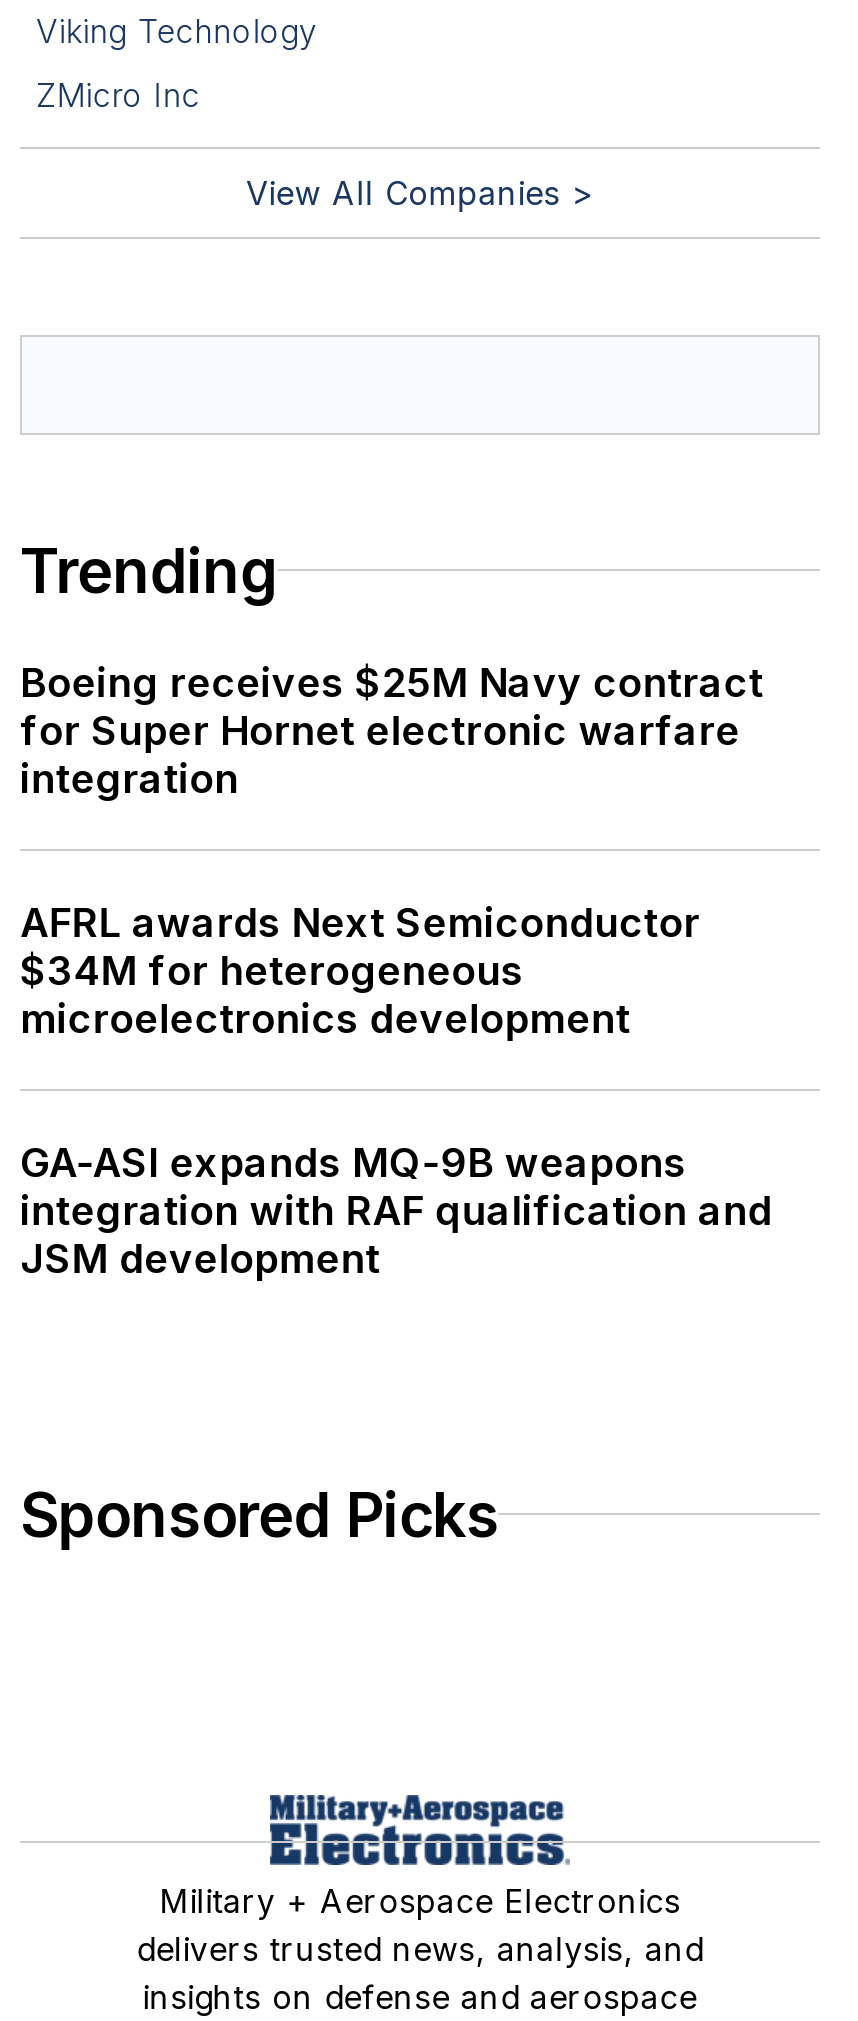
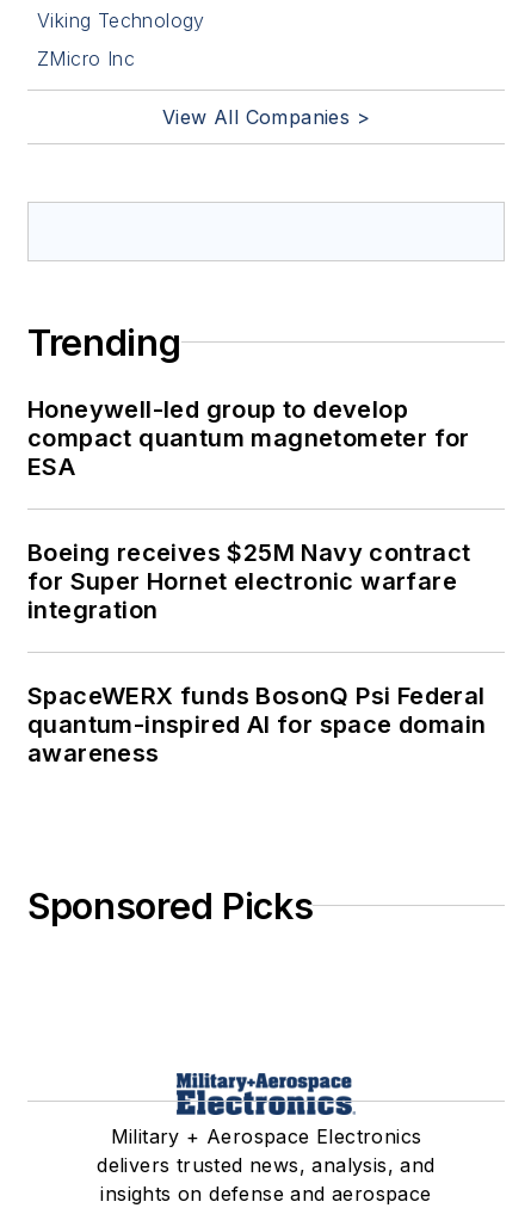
+ Honeywell-led group to develop
+ compact quantum magnetometer for
+ ESA

moved down: Boeing receives $25M Navy contract | for Super Hornet electronic warfare | integration

- AFRL awards Next Semiconductor
- $34M for heterogeneous
- microelectronics development
- GA-ASI expands MQ-9B weapons
- integration with RAF qualification and
- JSM development
+ SpaceWERX funds BosonQ Psi Federal
+ quantum-inspired AI for space domain
+ awareness
